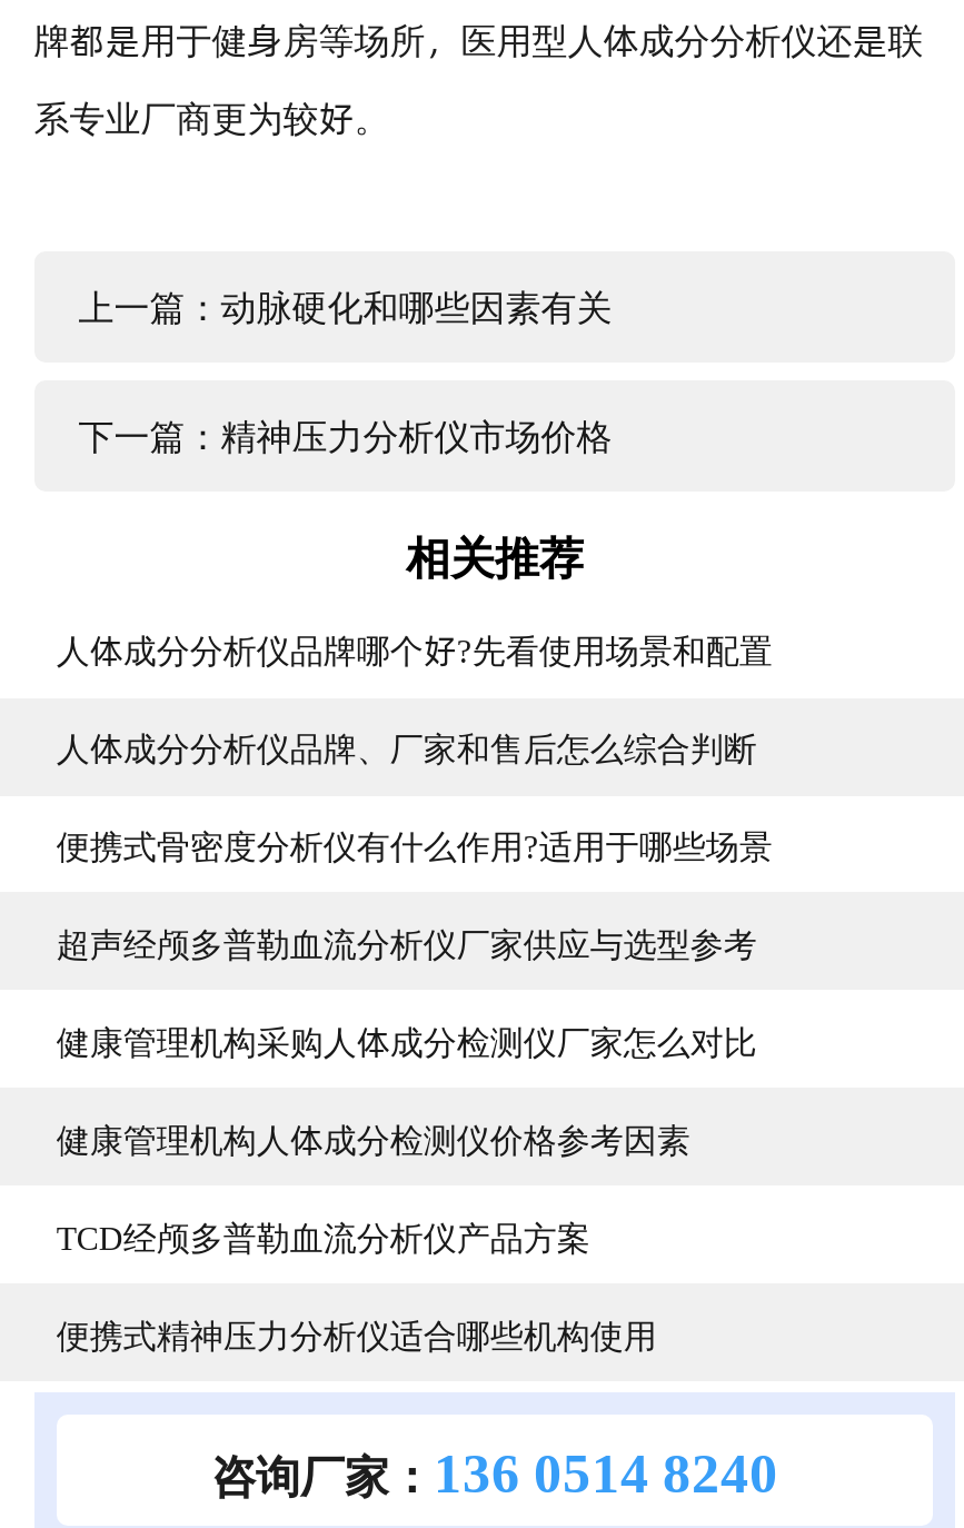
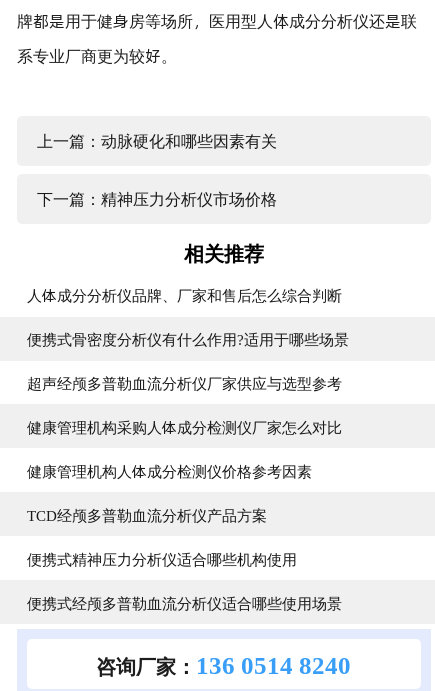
- 人体成分分析仪品牌哪个好?先看使用场景和配置

moved up: 人体成分分析仪品牌、厂家和售后怎么综合判断 | 便携式骨密度分析仪有什么作用?适用于哪些场景 | 超声经颅多普勒血流分析仪厂家供应与选型参考 | 健康管理机构采购人体成分检测仪厂家怎么对比 | 健康管理机构人体成分检测仪价格参考因素 | TCD经颅多普勒血流分析仪产品方案 | 便携式精神压力分析仪适合哪些机构使用

+ 便携式经颅多普勒血流分析仪适合哪些使用场景
